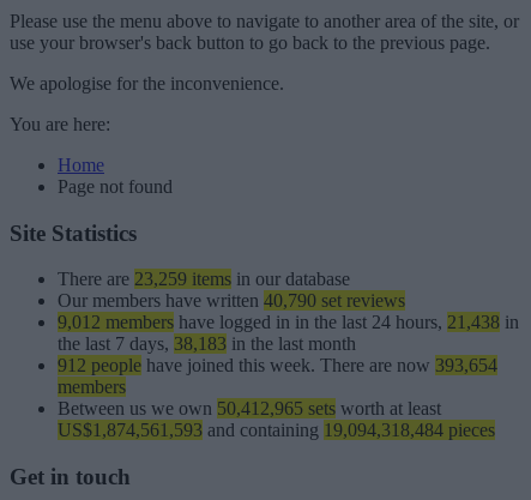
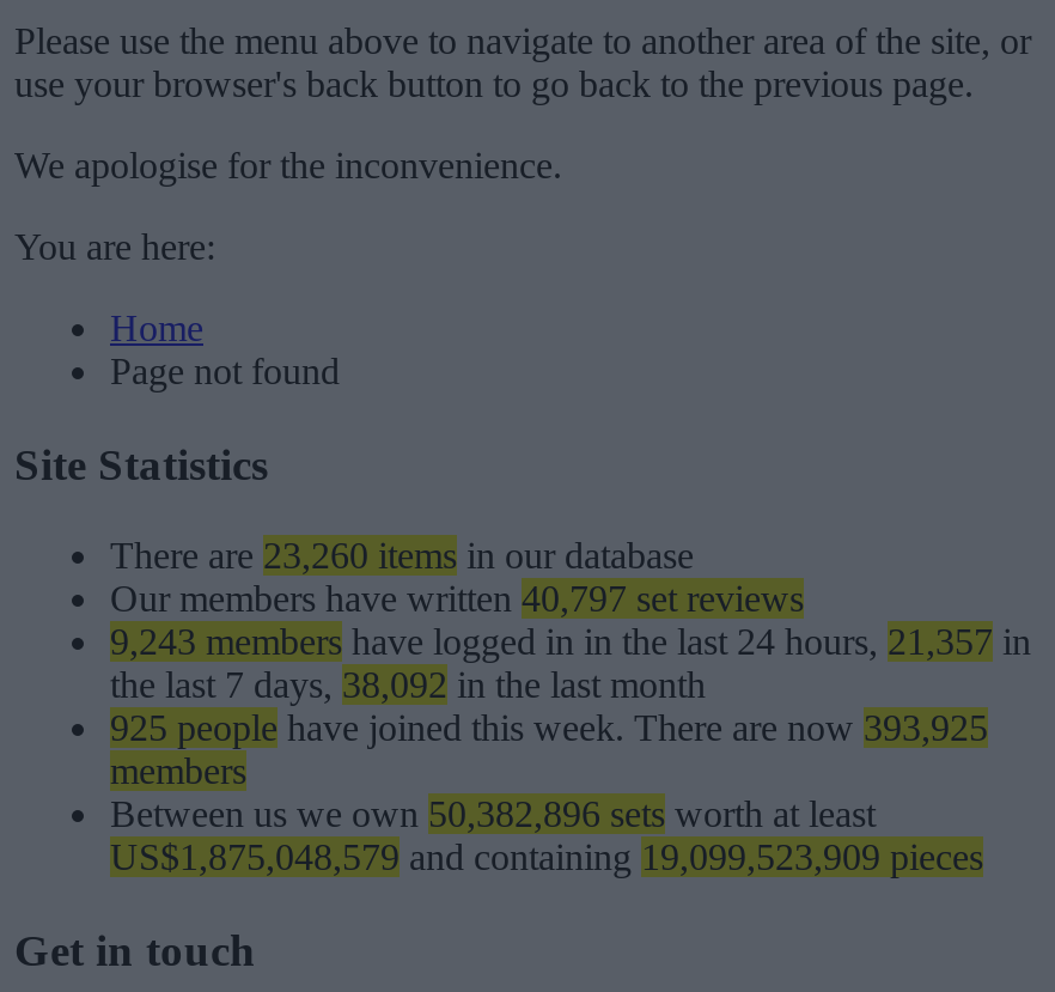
- There are 23,259 items in our database
+ There are 23,260 items in our database

- Our members have written 40,790 set reviews
+ Our members have written 40,797 set reviews

- 9,012 members have logged in in the last 24 hours, 21,438 in
+ 9,243 members have logged in in the last 24 hours, 21,357 in

- the last 7 days, 38,183 in the last month
+ the last 7 days, 38,092 in the last month

- 912 people have joined this week. There are now 393,654
+ 925 people have joined this week. There are now 393,925

- Between us we own 50,412,965 sets worth at least
+ Between us we own 50,382,896 sets worth at least

- US$1,874,561,593 and containing 19,094,318,484 pieces
+ US$1,875,048,579 and containing 19,099,523,909 pieces
